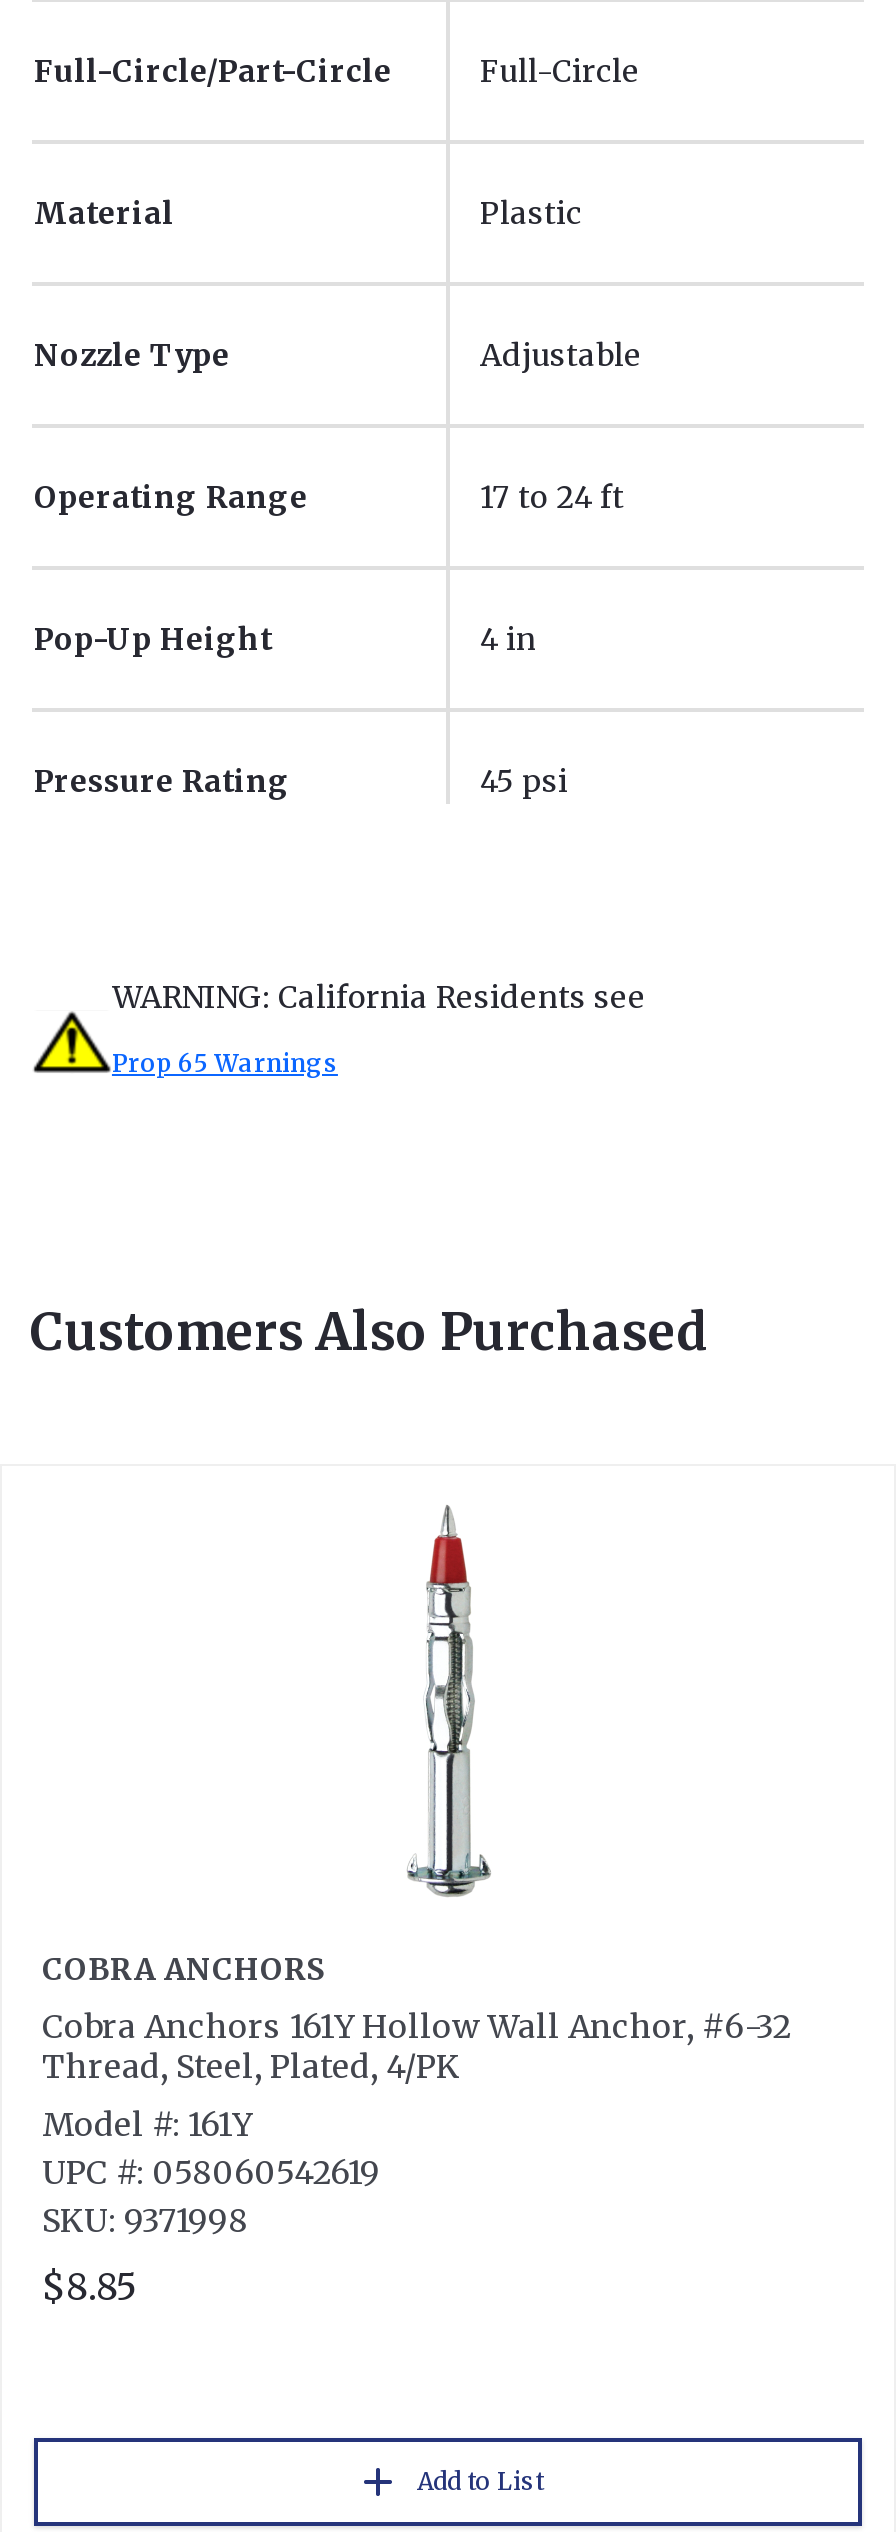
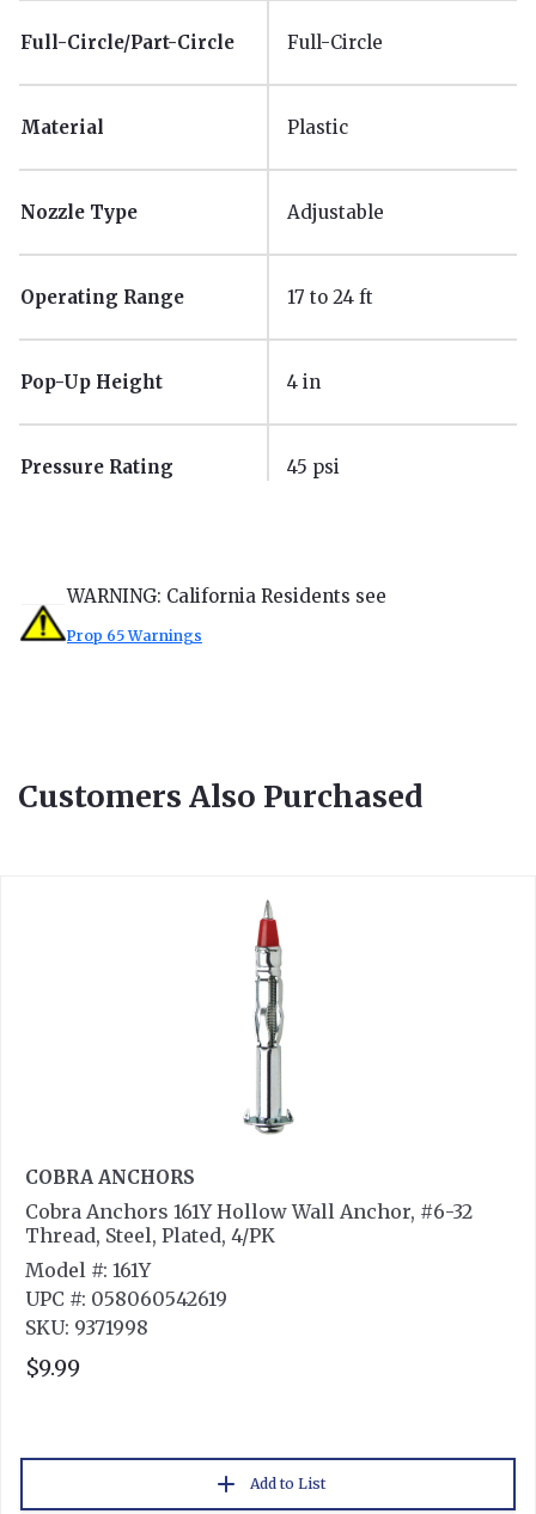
- $8.85
+ $9.99
